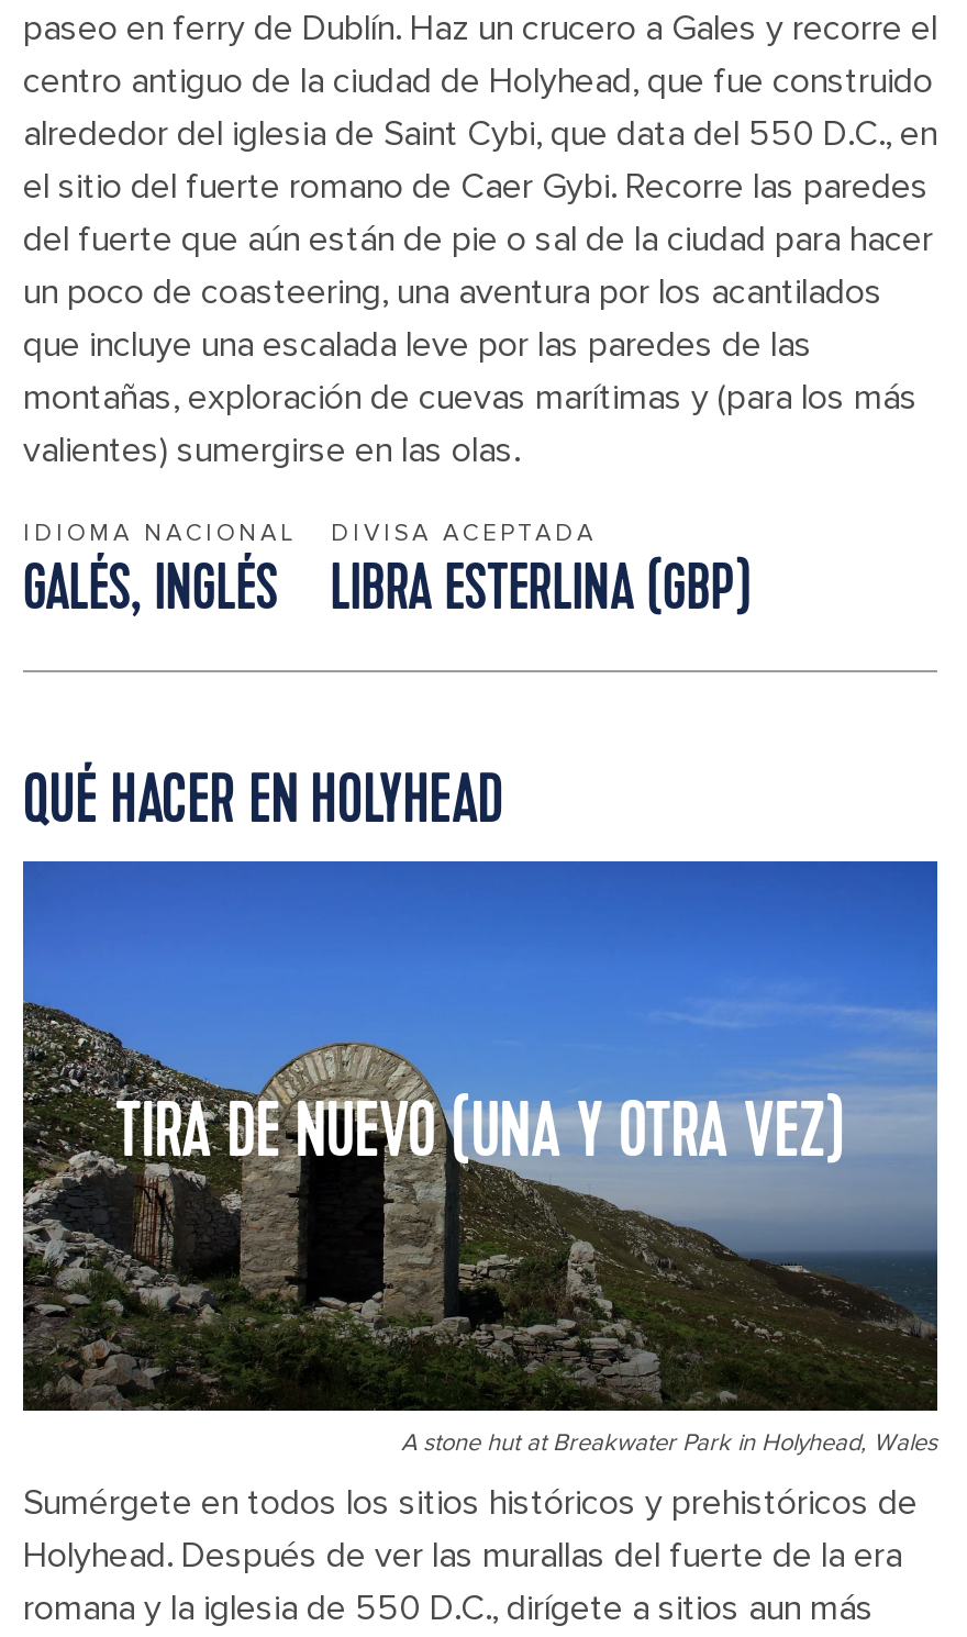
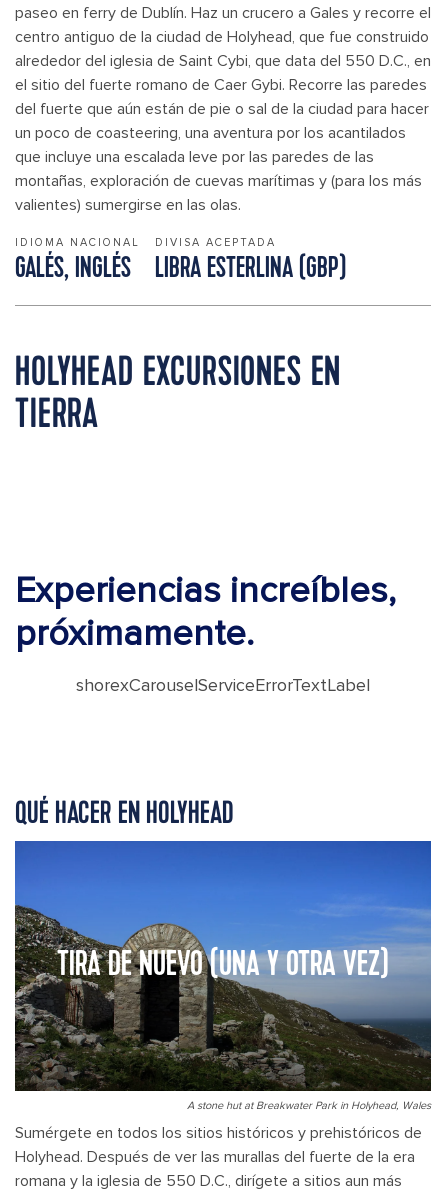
+ HOLYHEAD EXCURSIONES EN
+ TIERRA
+ Experiencias increíbles,
+ próximamente.
+ shorexCarouselServiceErrorTextLabel
